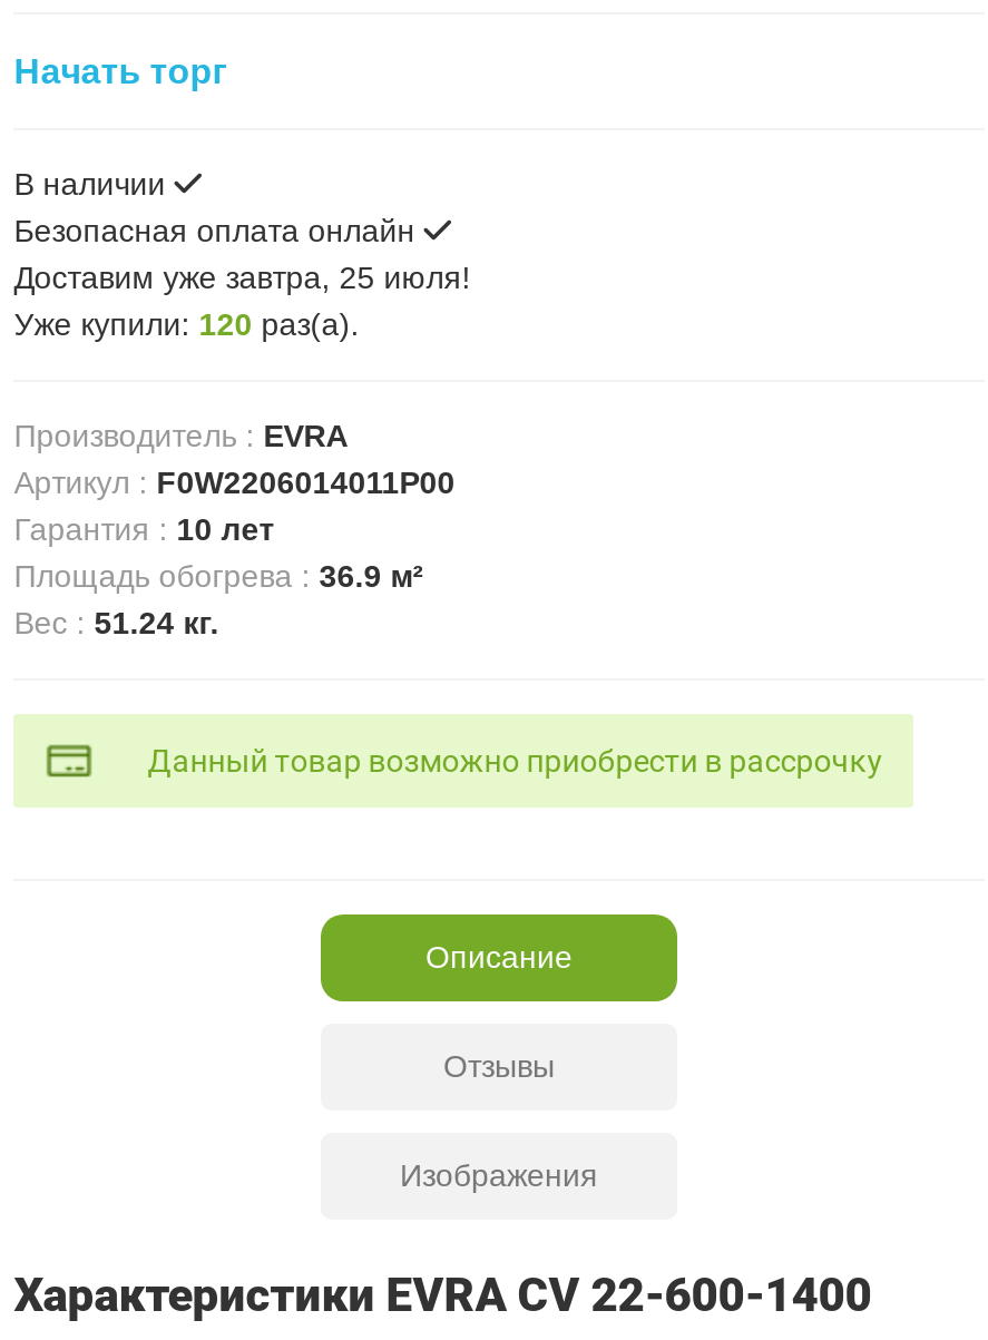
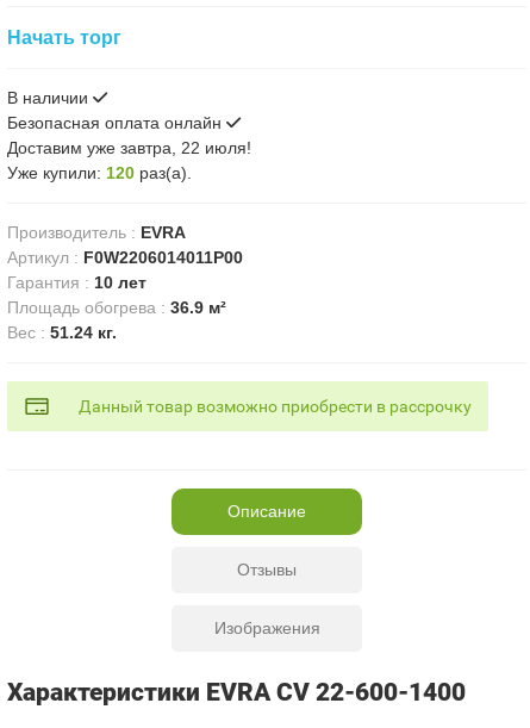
- Доставим уже завтра, 25 июля!
+ Доставим уже завтра, 22 июля!
